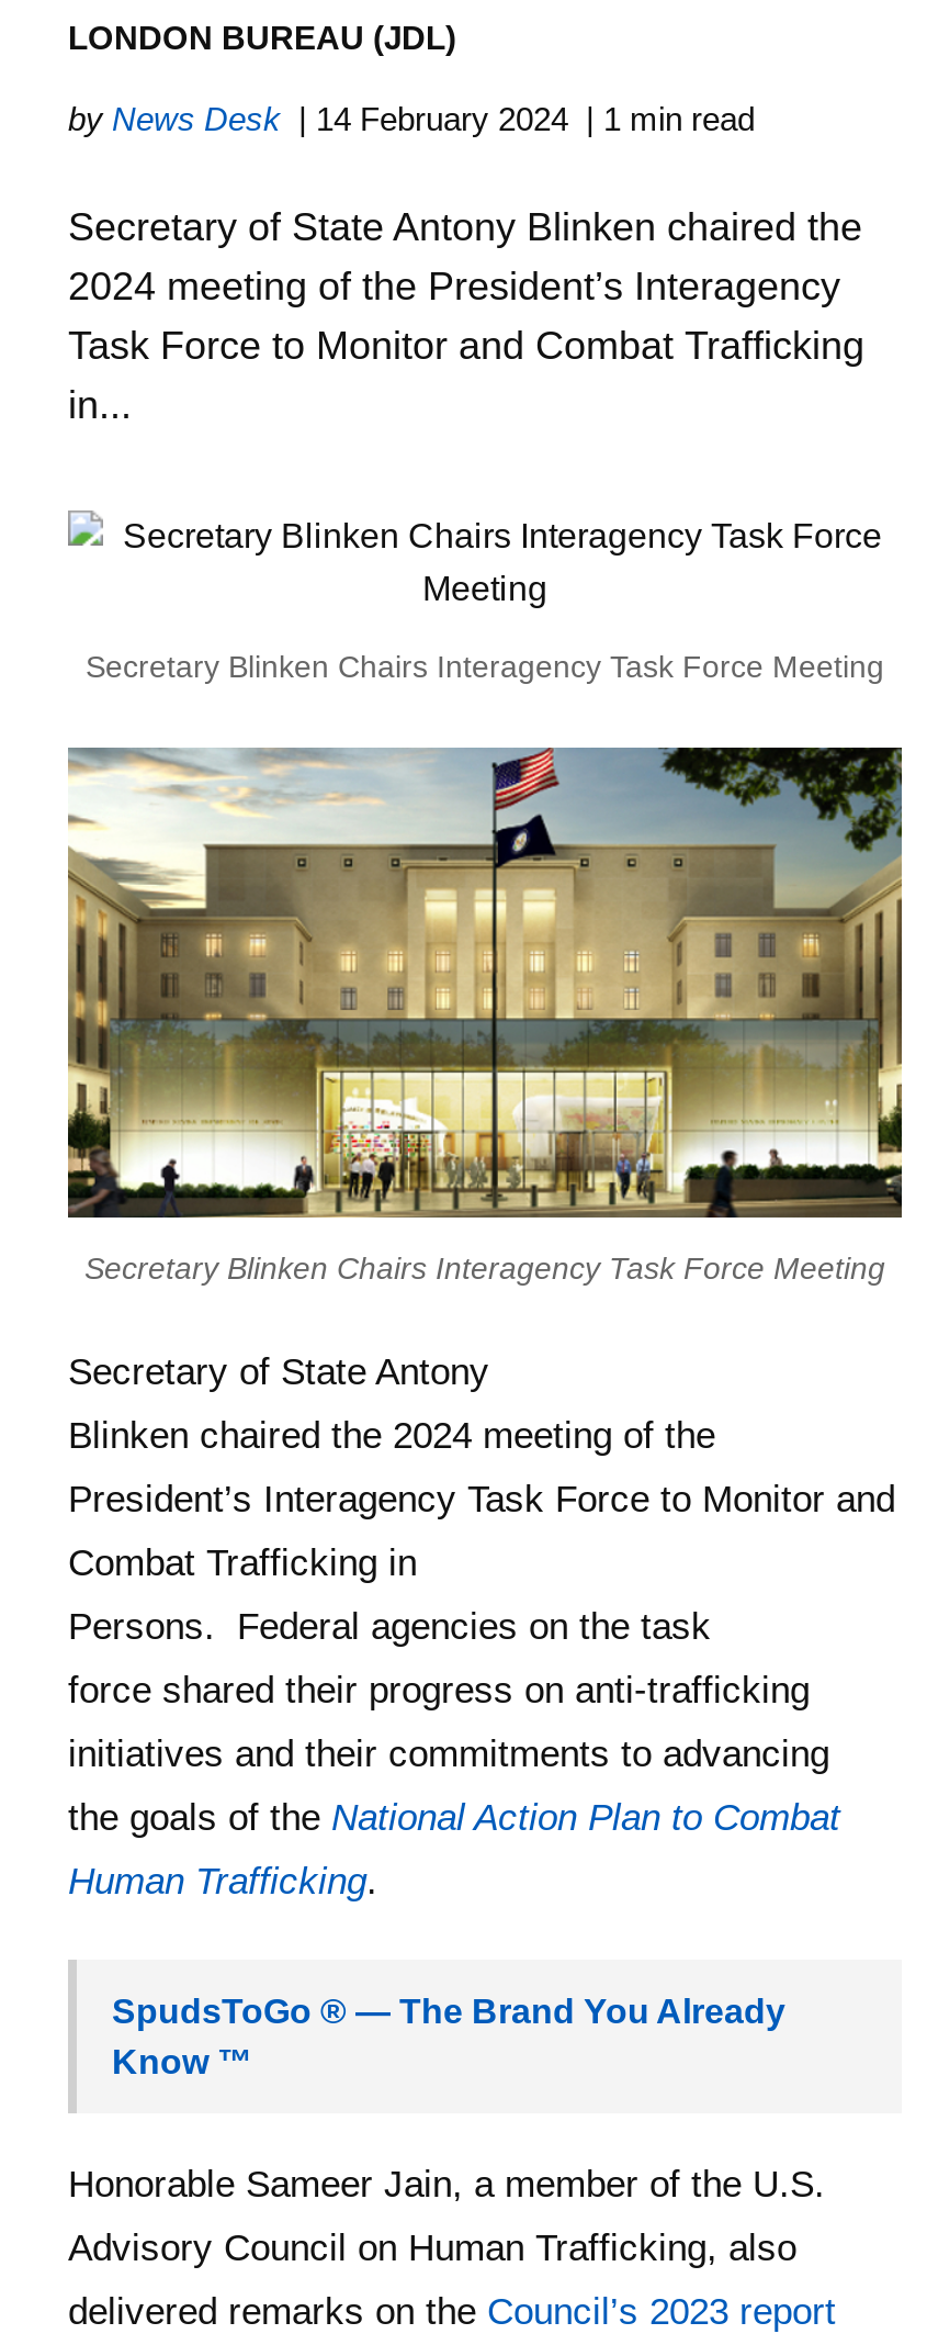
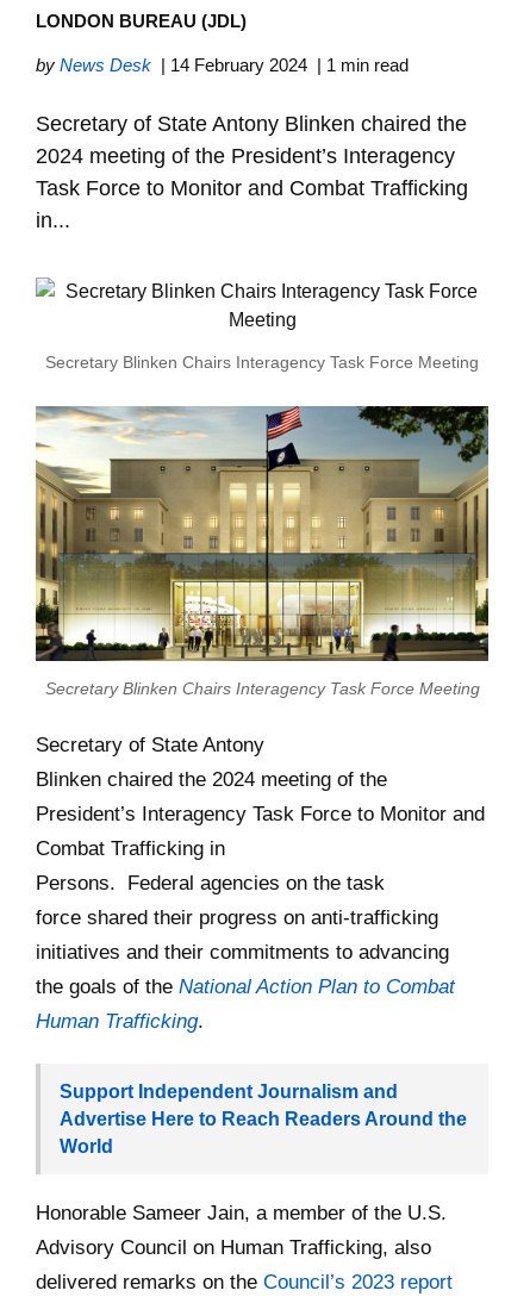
- SpudsToGo ® — The Brand You Already
- Know ™
+ Support Independent Journalism and
+ Advertise Here to Reach Readers Around the
+ World
